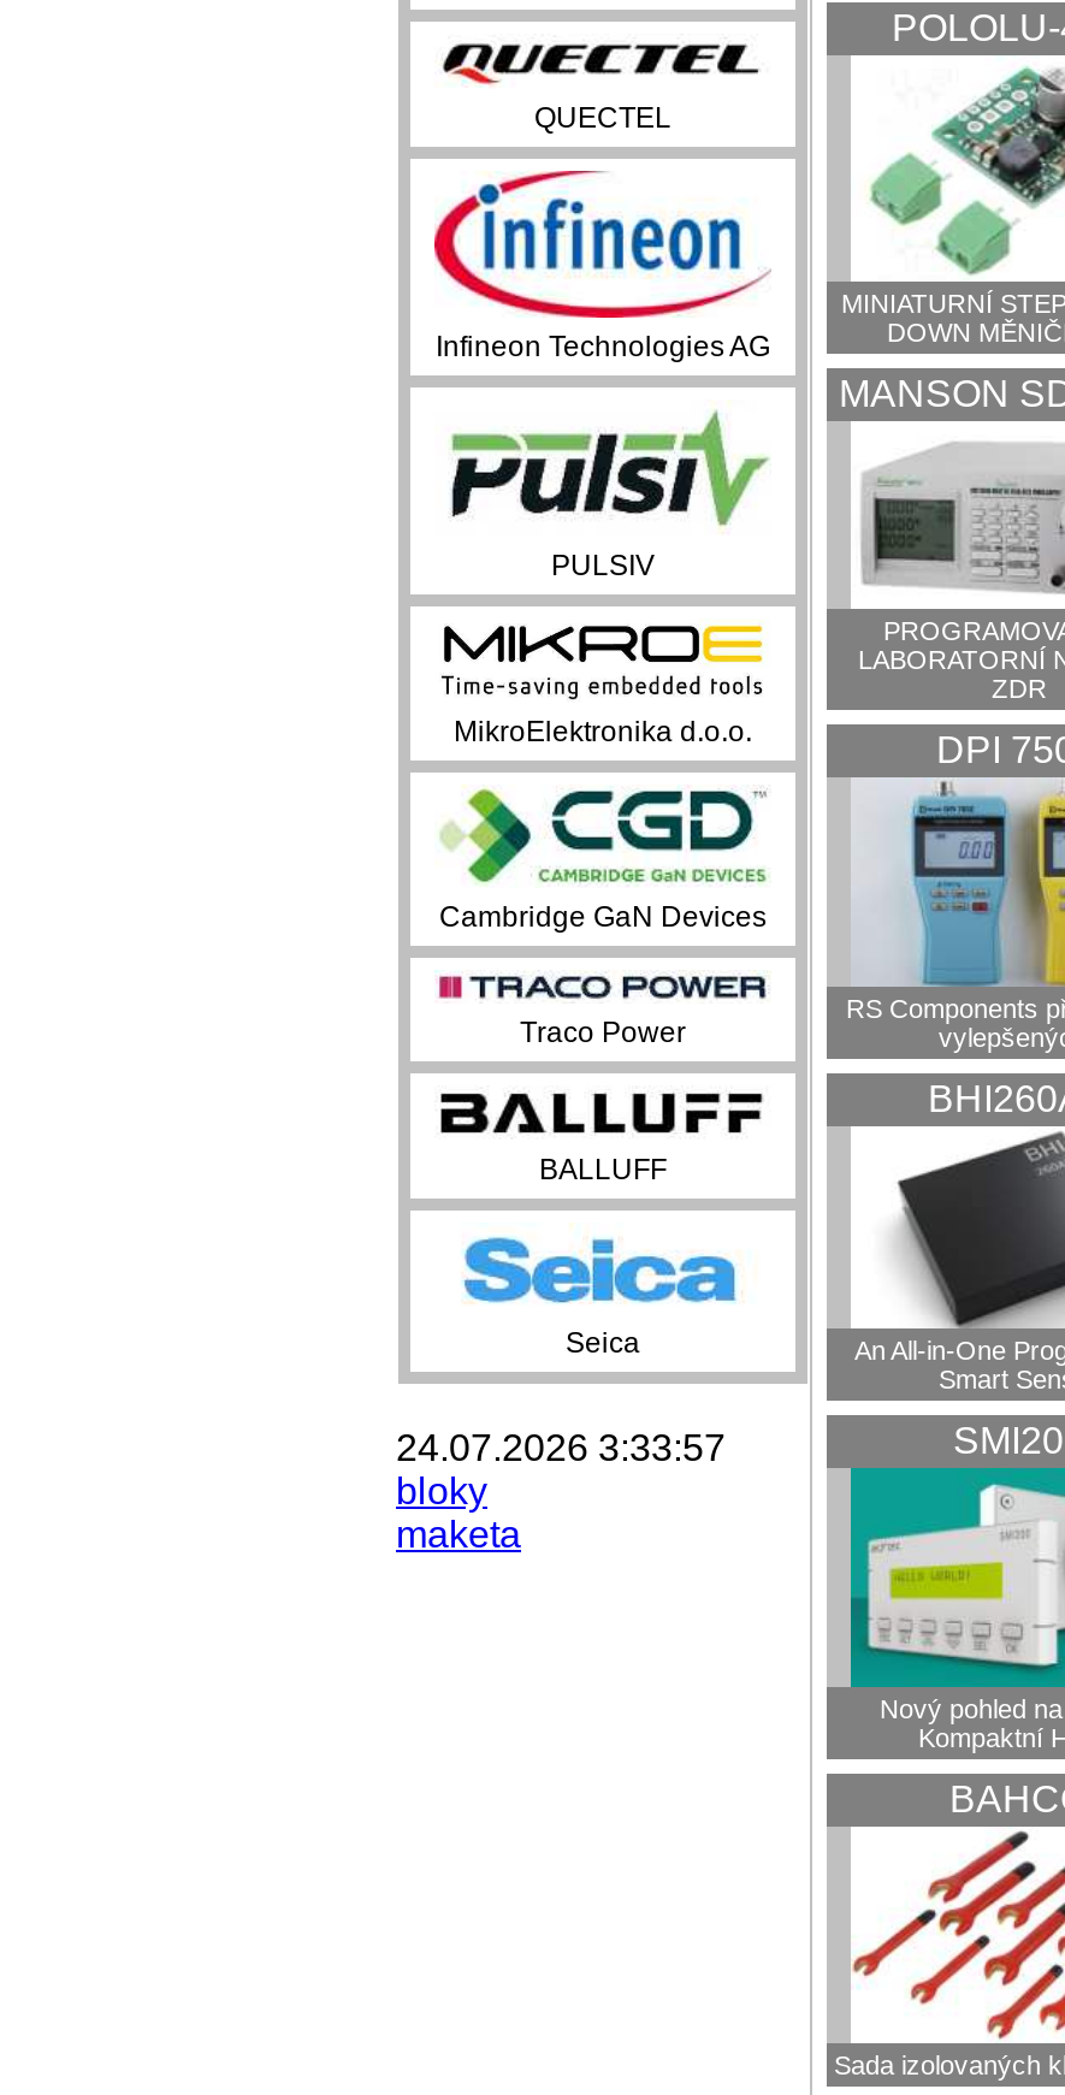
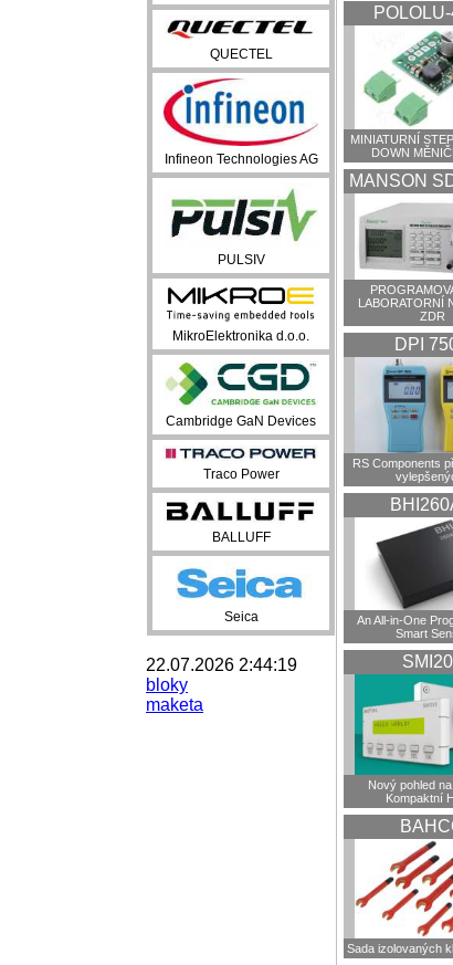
- 24.07.2026 3:33:57
+ 22.07.2026 2:44:19
